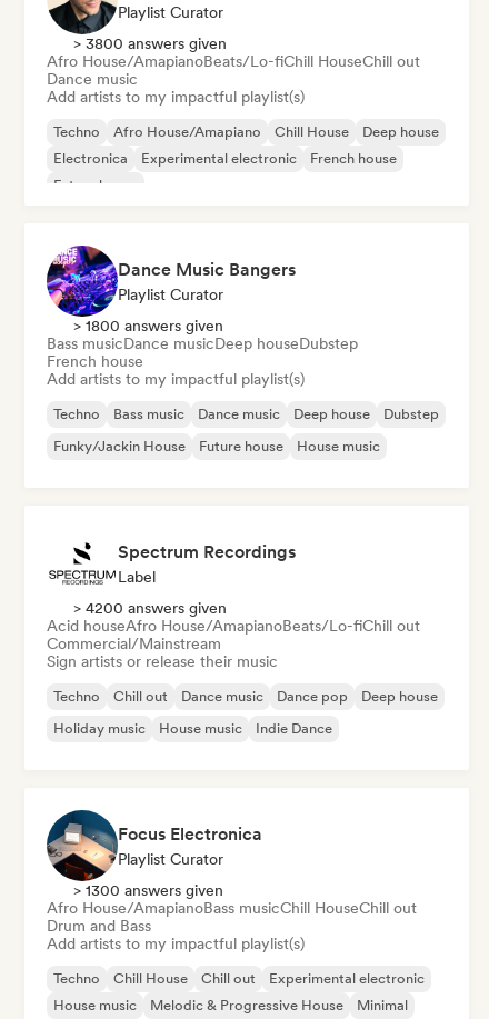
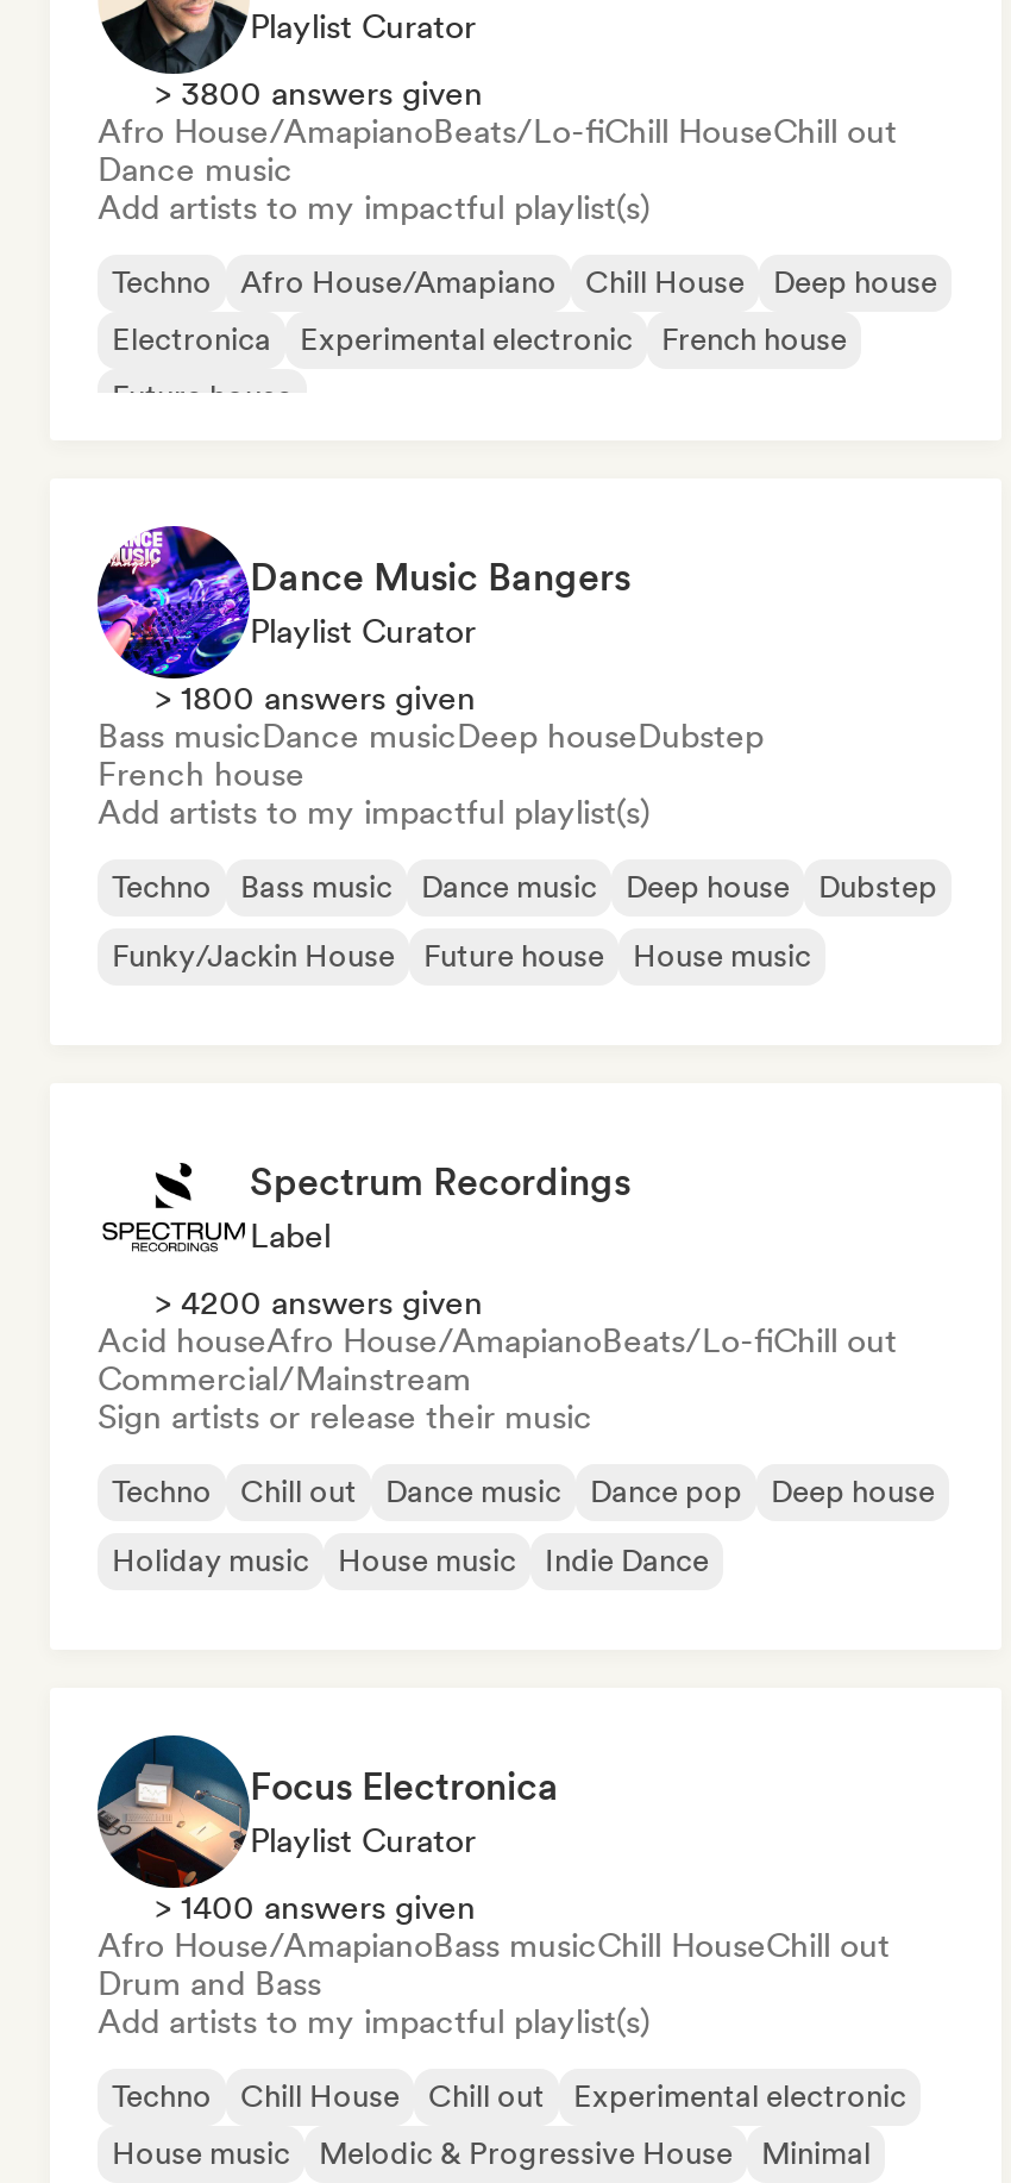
- > 1300 answers given
+ > 1400 answers given
